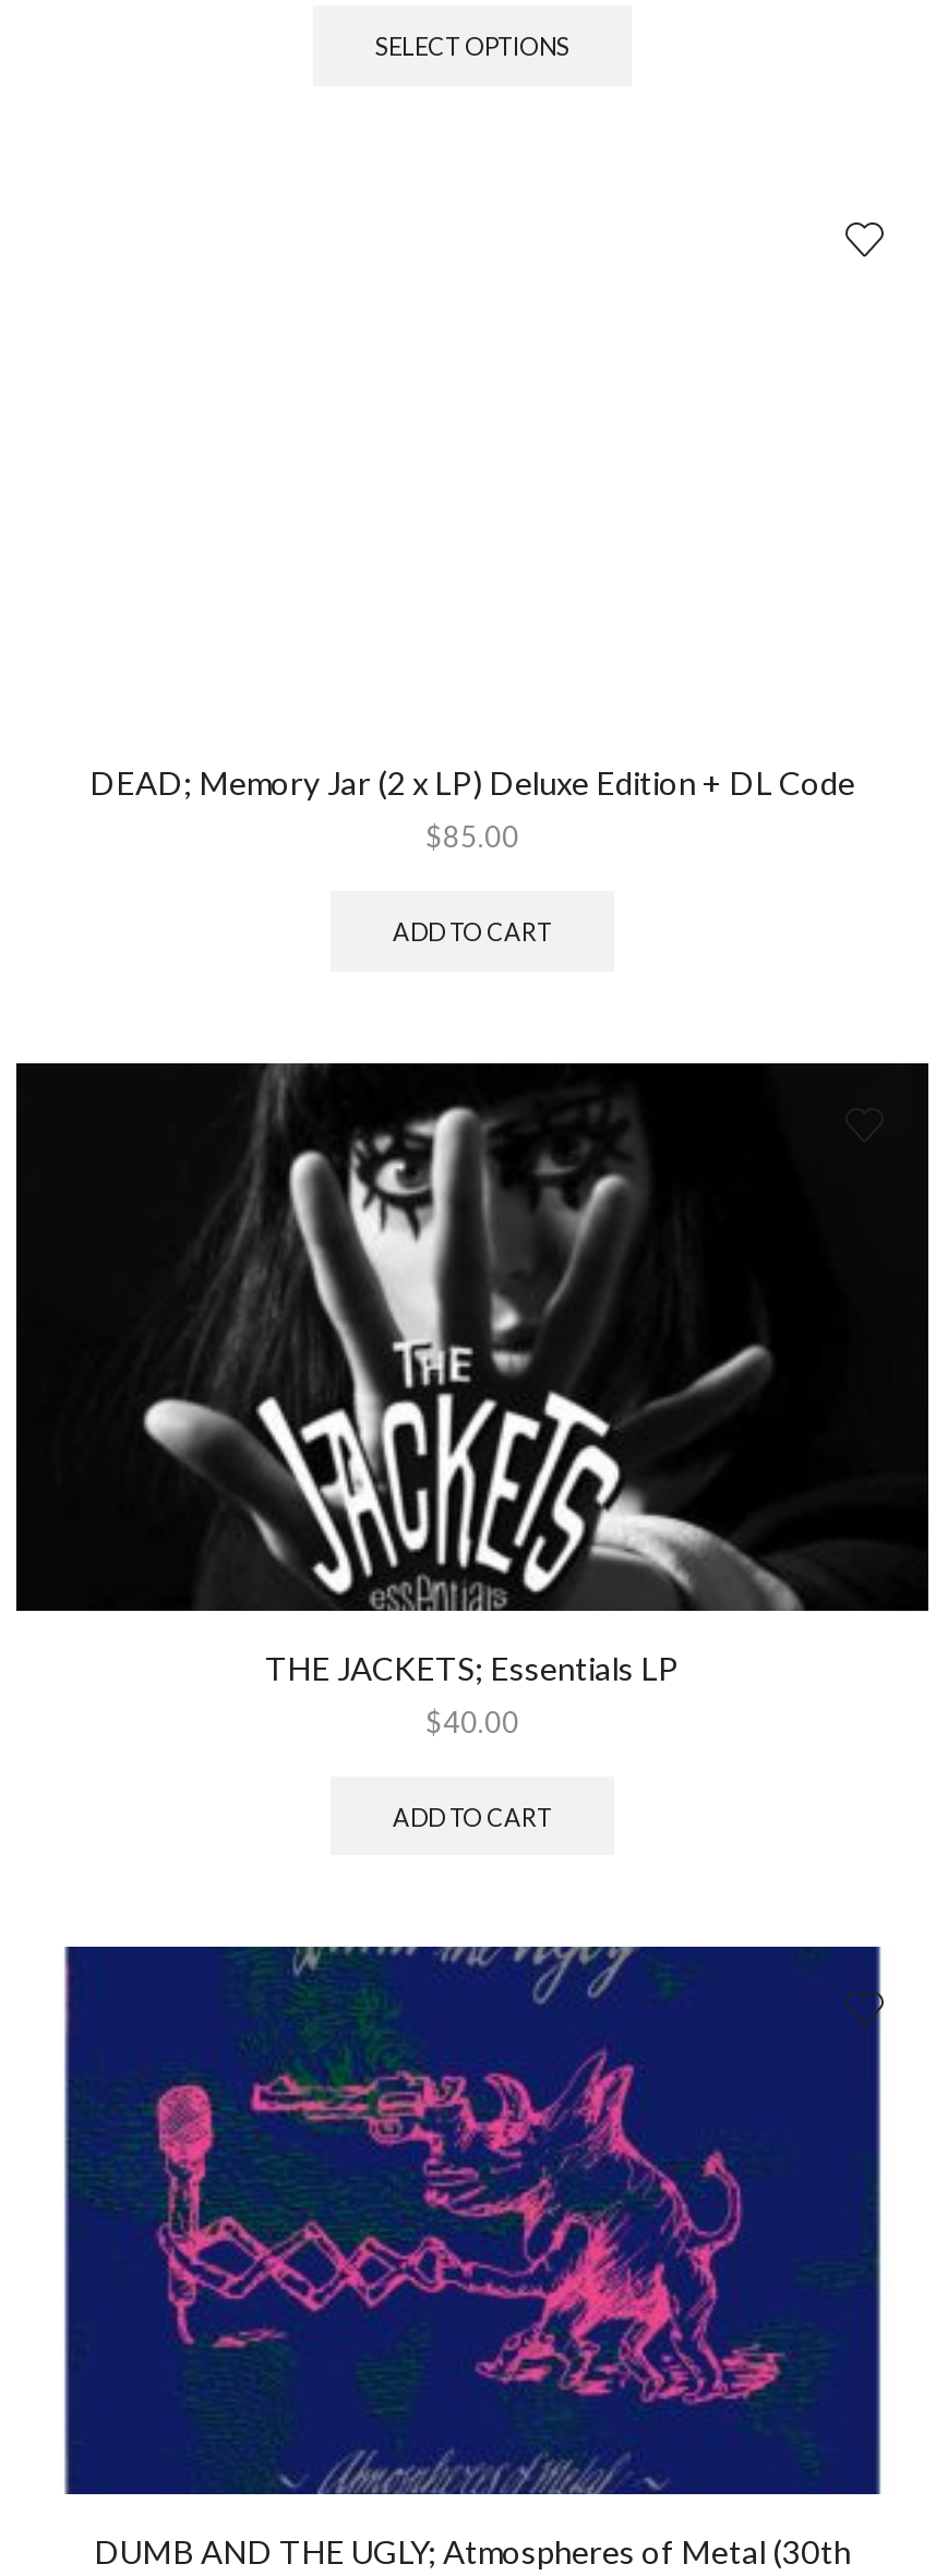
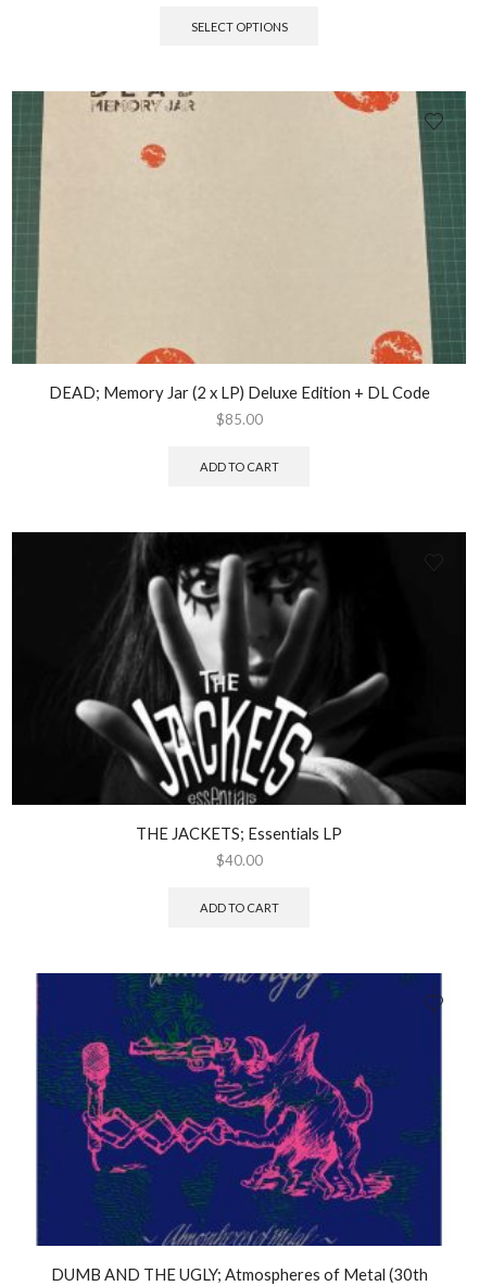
+ [image]
